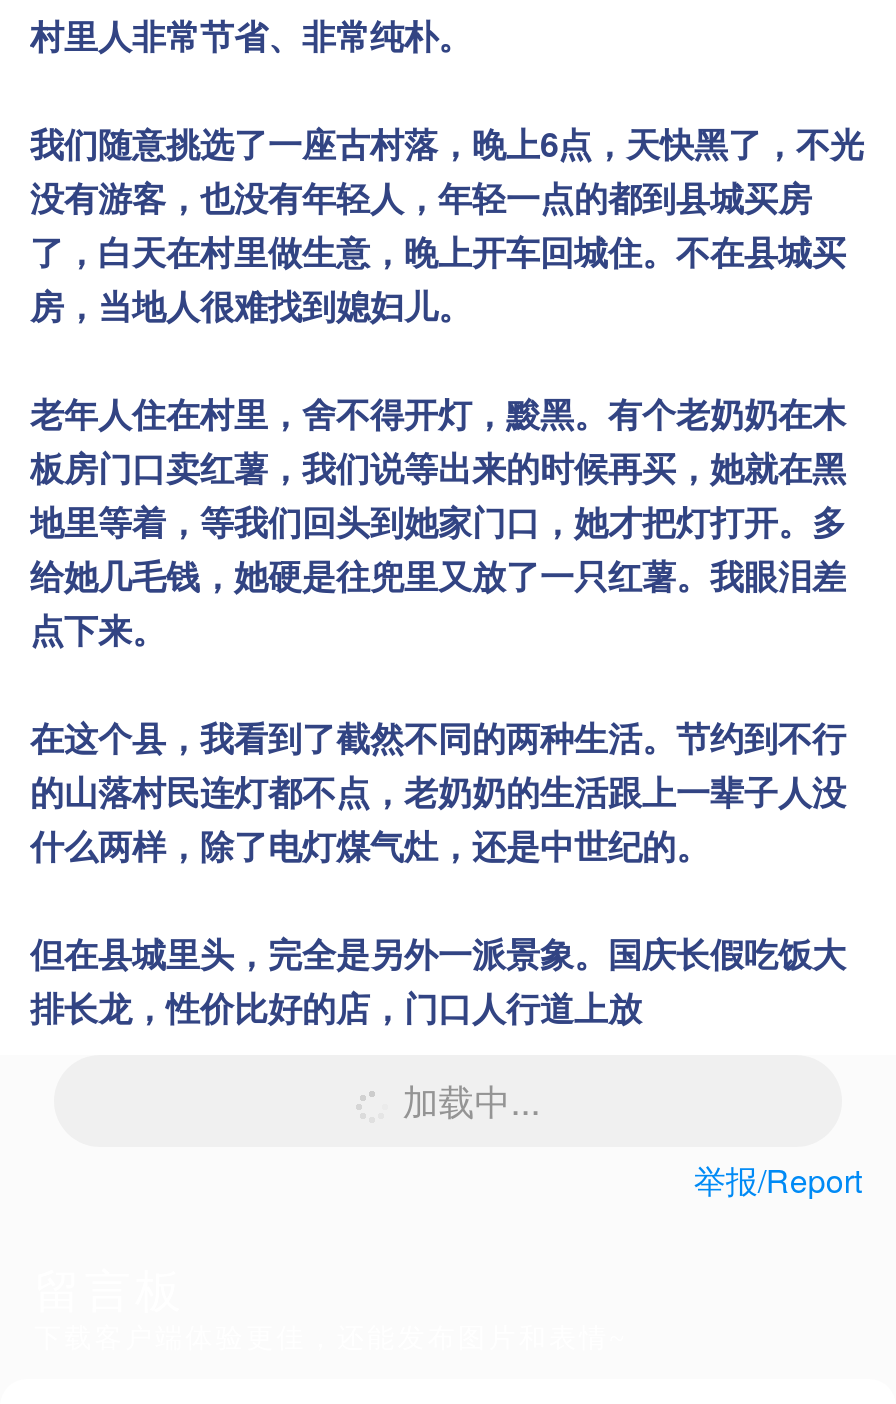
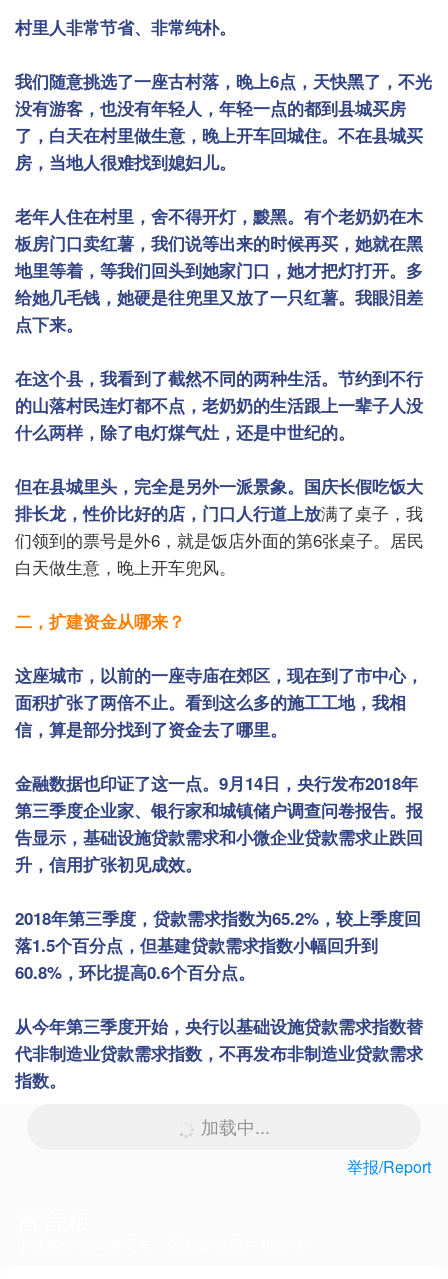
- 排长龙，性价比好的店，门口人行道上放
+ 排长龙，性价比好的店，门口人行道上放满了桌子，我
+ 们领到的票号是外6，就是饭店外面的第6张桌子。居民
+ 白天做生意，晚上开车兜风。
+ 二，扩建资金从哪来？
+ 这座城市，以前的一座寺庙在郊区，现在到了市中心，
+ 面积扩张了两倍不止。看到这么多的施工工地，我相
+ 信，算是部分找到了资金去了哪里。
+ 金融数据也印证了这一点。9月14日，央行发布2018年
+ 第三季度企业家、银行家和城镇储户调查问卷报告。报
+ 告显示，基础设施贷款需求和小微企业贷款需求止跌回
+ 升，信用扩张初见成效。
+ 2018年第三季度，贷款需求指数为65.2%，较上季度回
+ 落1.5个百分点，但基建贷款需求指数小幅回升到
+ 60.8%，环比提高0.6个百分点。
+ 从今年第三季度开始，央行以基础设施贷款需求指数替
+ 代非制造业贷款需求指数，不再发布非制造业贷款需求
+ 指数。
